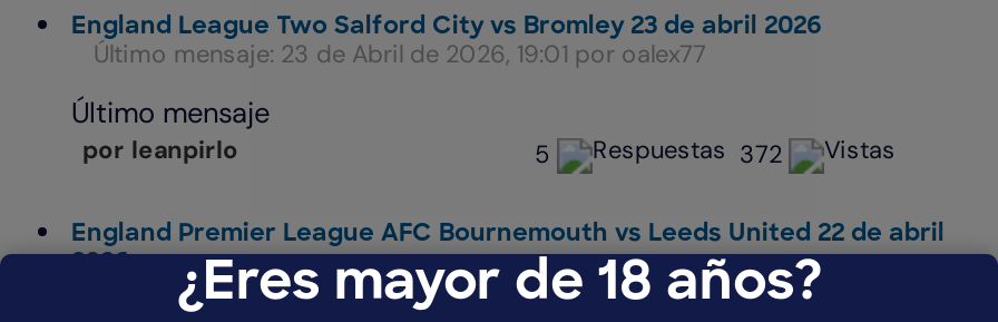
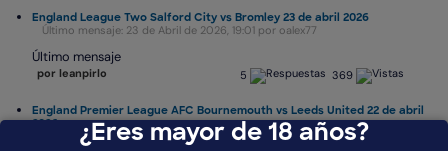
- 372
+ 369
